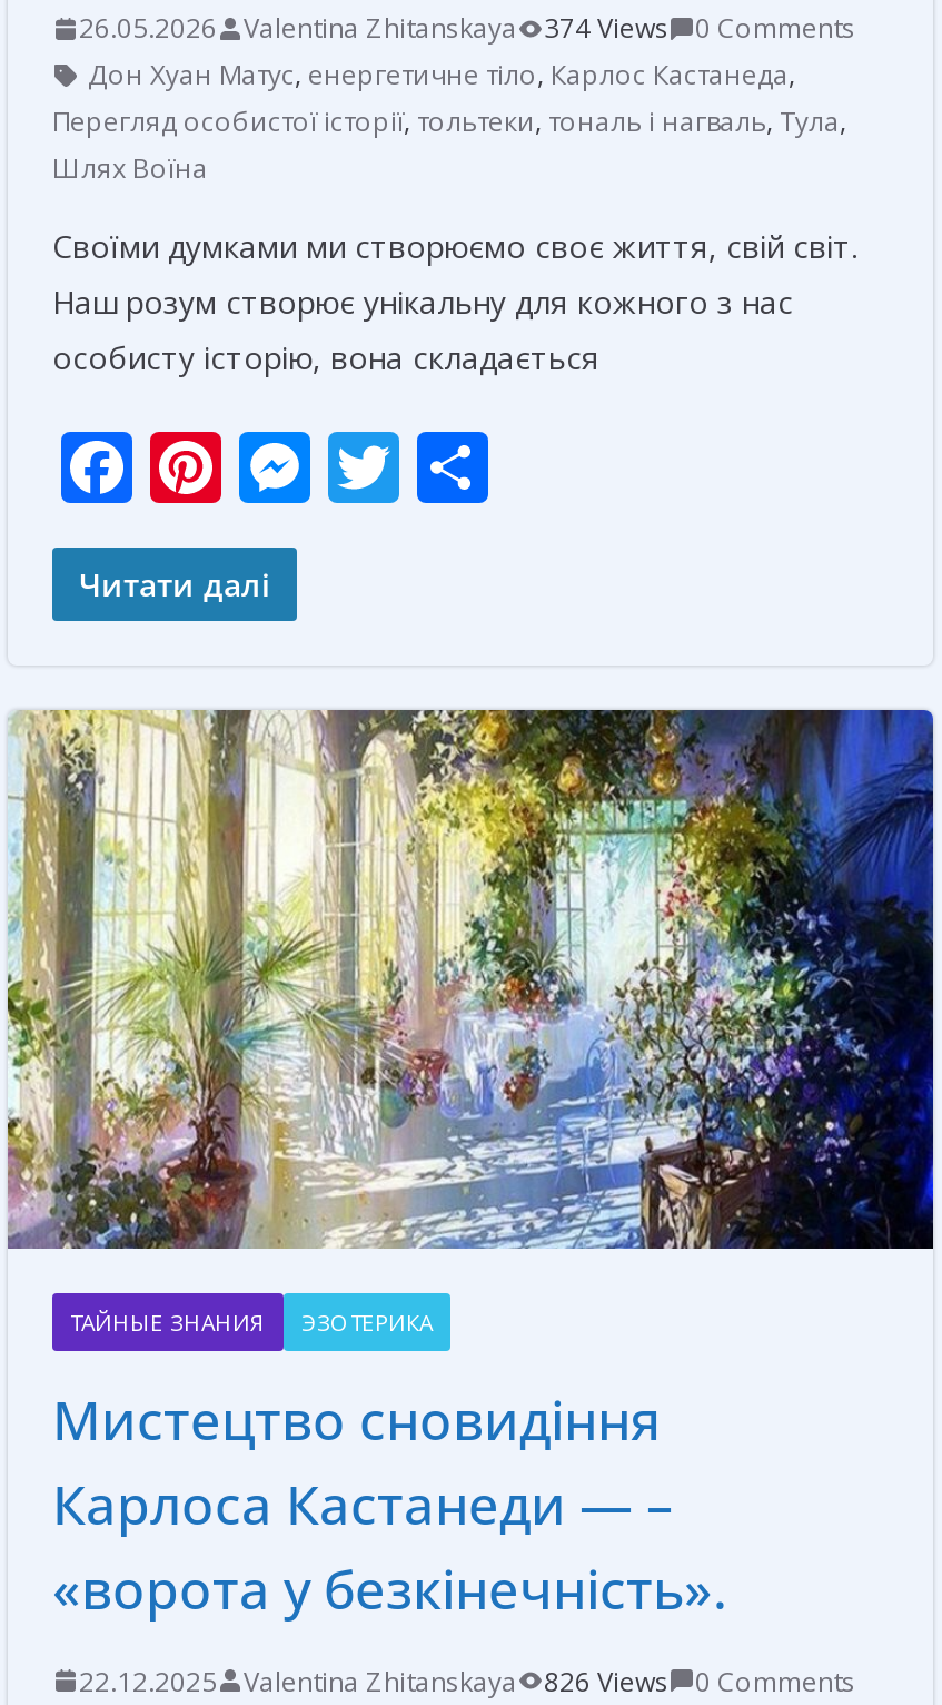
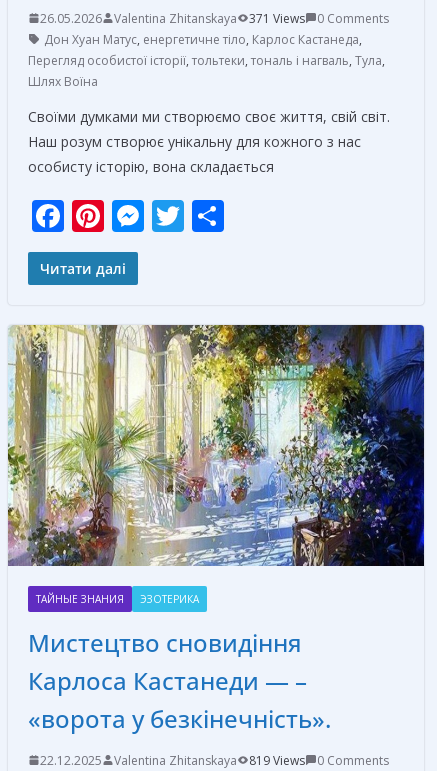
- 26.05.2026 Valentina Zhitanskaya 374 Views 0 Comments
+ 26.05.2026 Valentina Zhitanskaya 371 Views 0 Comments

- 22.12.2025 Valentina Zhitanskaya 826 Views 0 Comments
+ 22.12.2025 Valentina Zhitanskaya 819 Views 0 Comments
